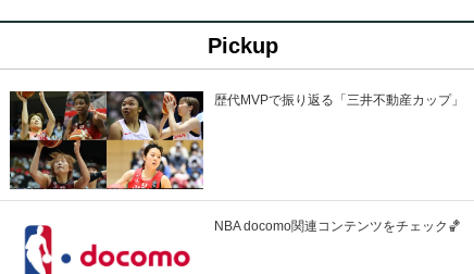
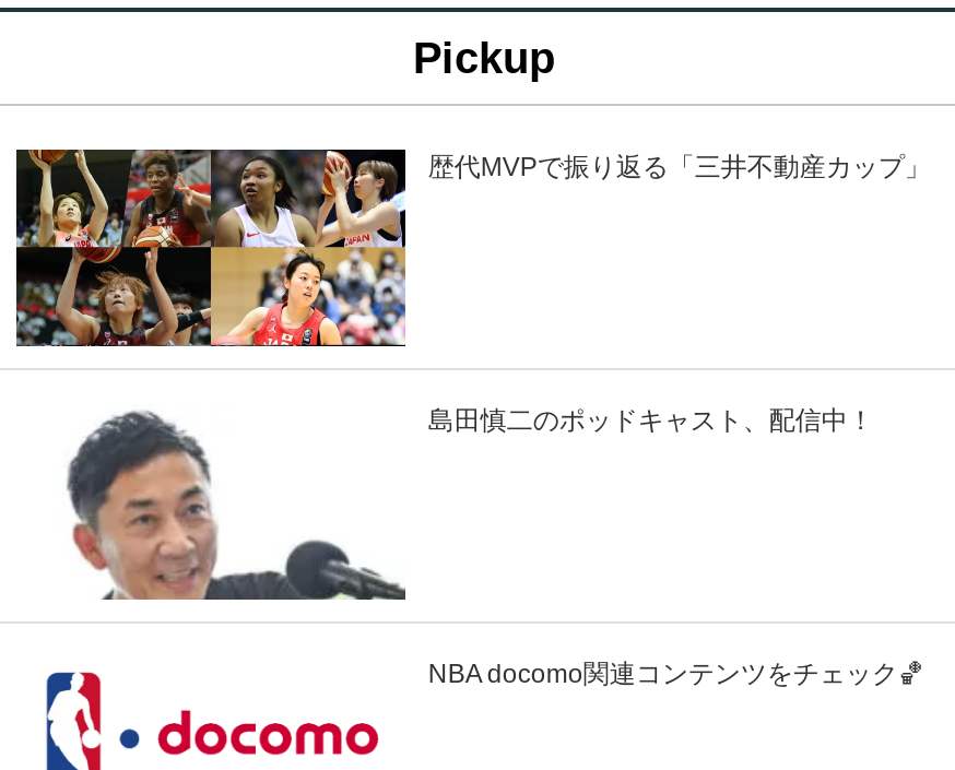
+ [image]
+ 島田慎二のポッドキャスト、配信中！
